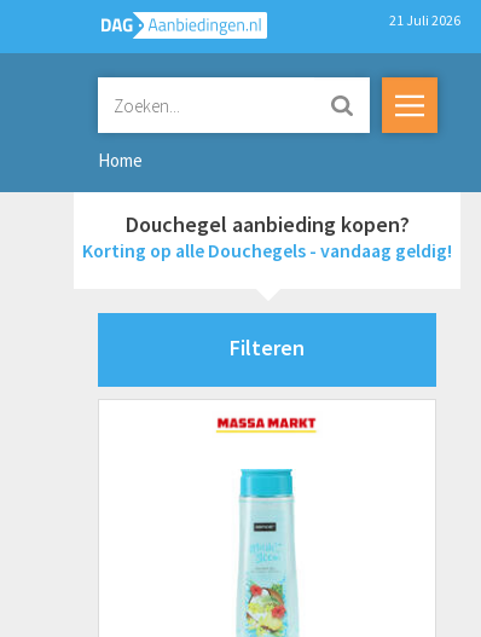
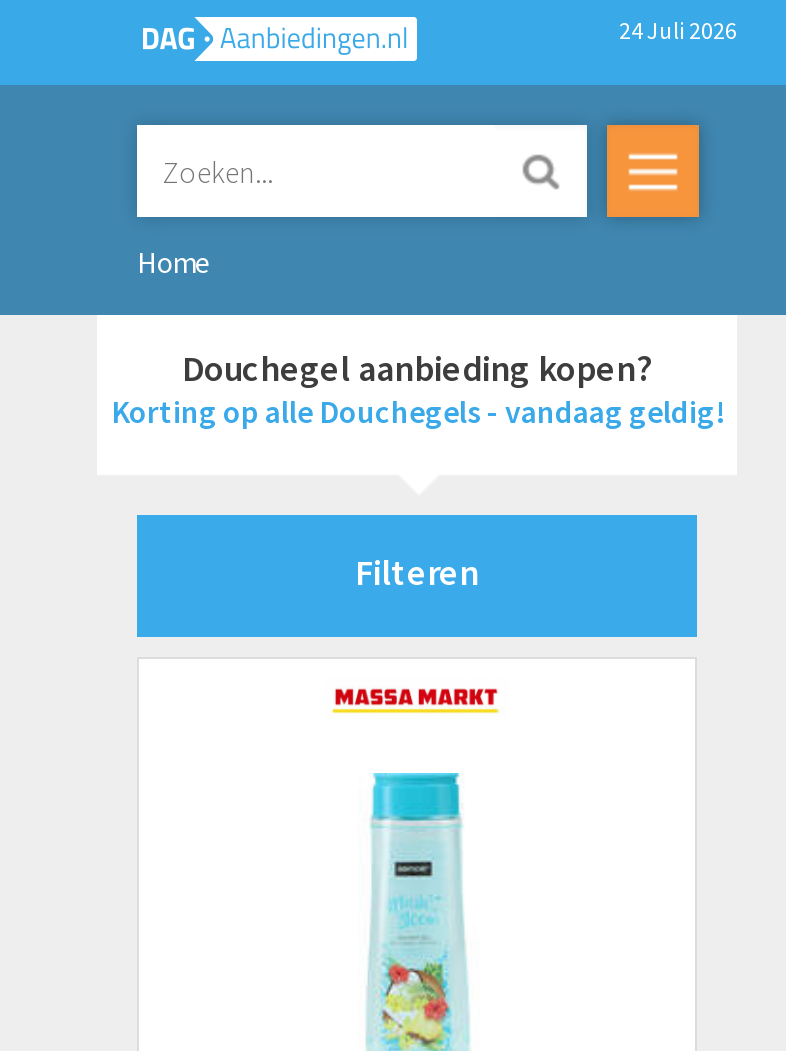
- 21 Juli 2026
+ 24 Juli 2026
